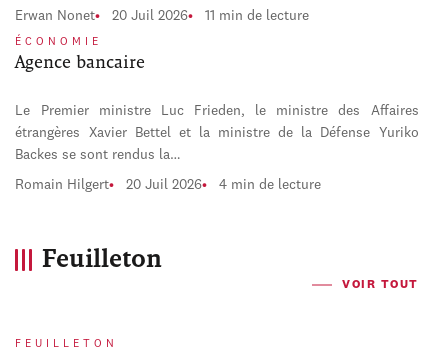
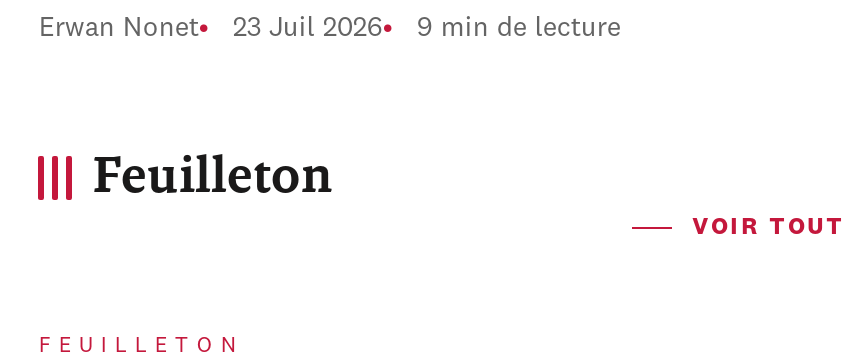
- 20 Juil 2026
- 11 min de lecture
- ÉCONOMIE
- Agence bancaire
- Le Premier ministre Luc Frieden, le ministre des Affaires
- étrangères Xavier Bettel et la ministre de la Défense Yuriko
- Backes se sont rendus la…
- Romain Hilgert
- 20 Juil 2026
- 4 min de lecture
+ 23 Juil 2026
+ 9 min de lecture
